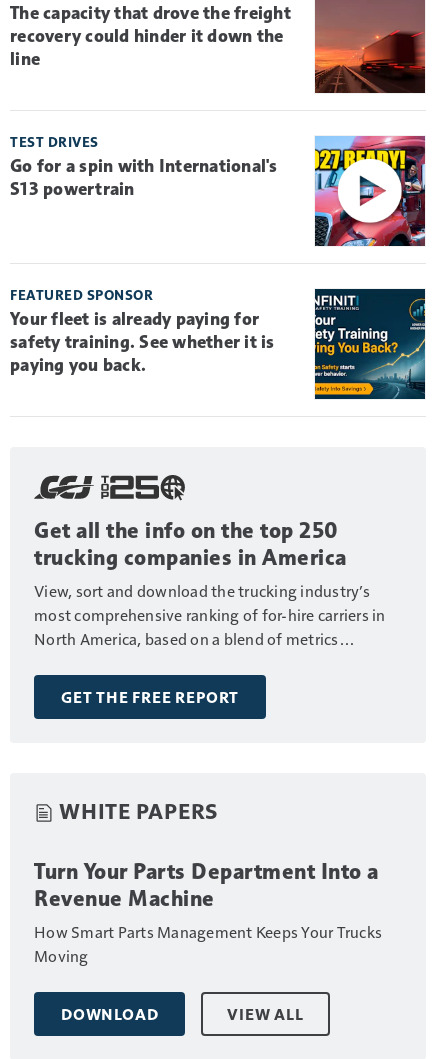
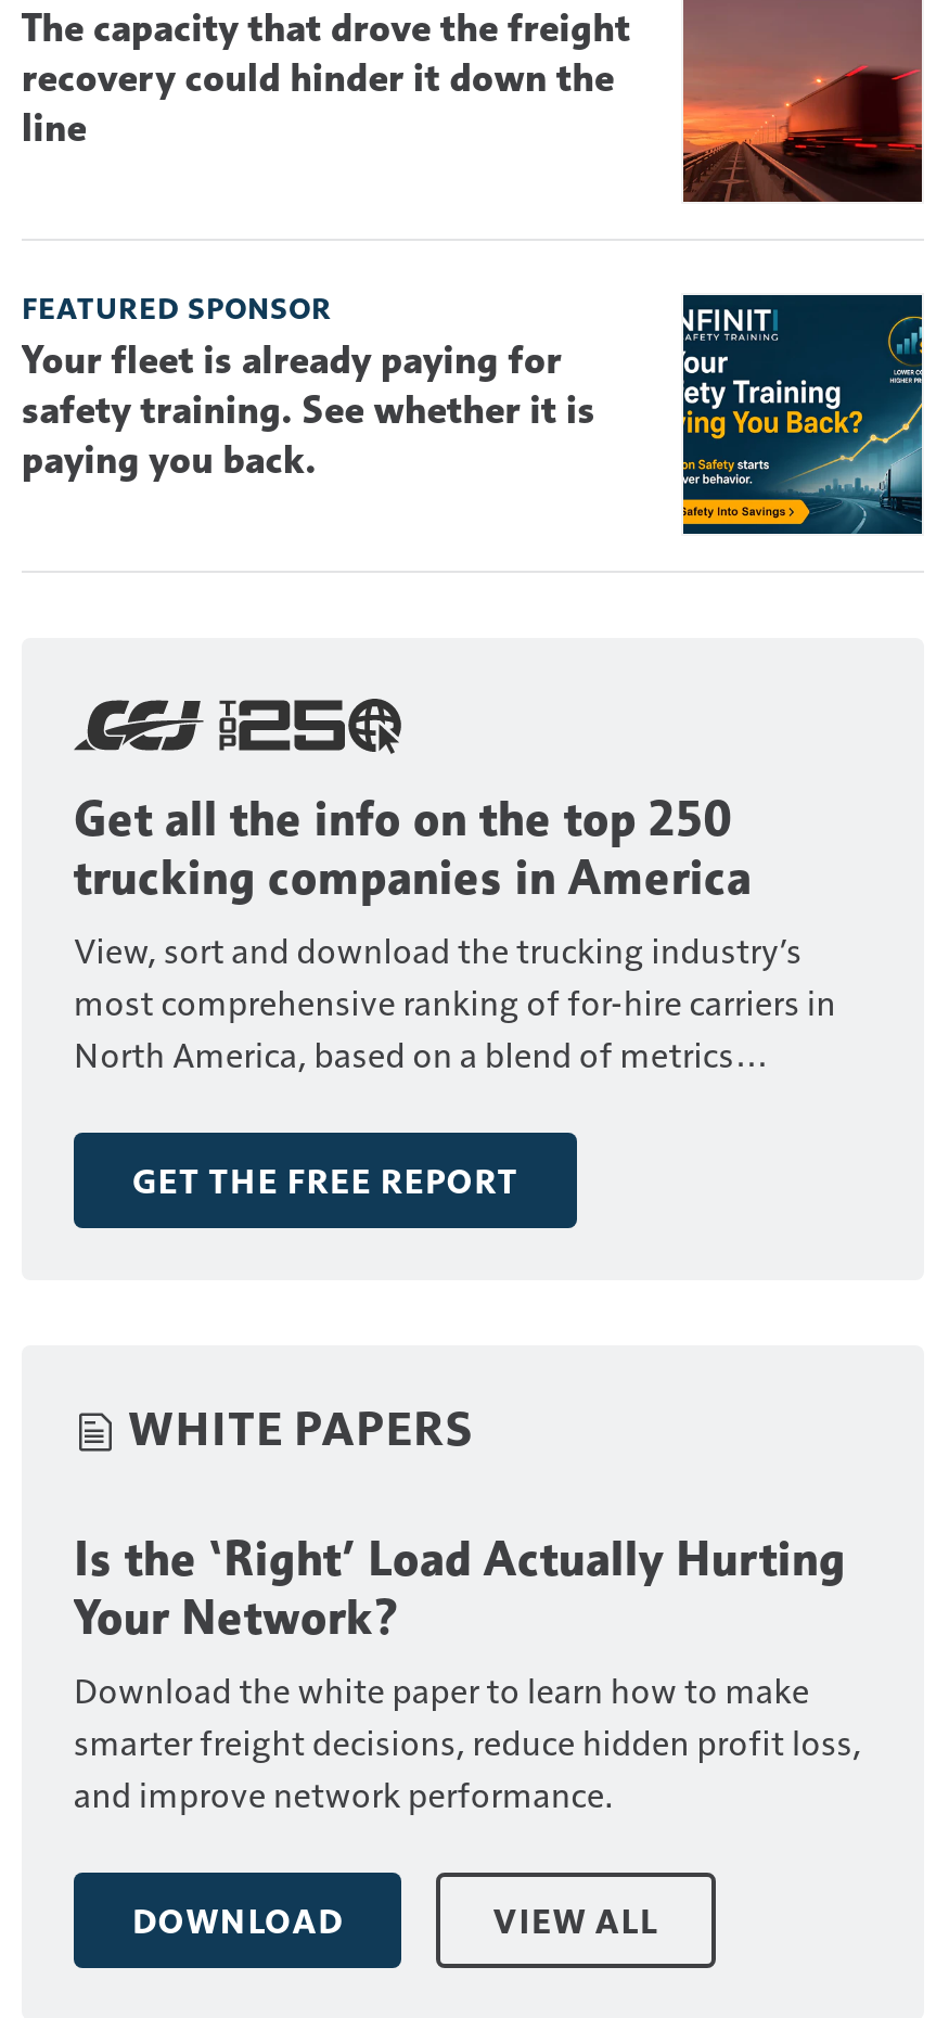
- [image]
- TEST DRIVES
- Go for a spin with International's
- S13 powertrain

moved up: [image] | FEATURED SPONSOR | Your fleet is already paying for | ... | GET THE FREE REPORT | WHITE PAPERS

- Turn Your Parts Department Into a
- Revenue Machine
- How Smart Parts Management Keeps Your Trucks
- Moving
+ Is the ‘Right’ Load Actually Hurting
+ Your Network?
+ Download the white paper to learn how to make
+ smarter freight decisions, reduce hidden profit loss,
+ and improve network performance.
